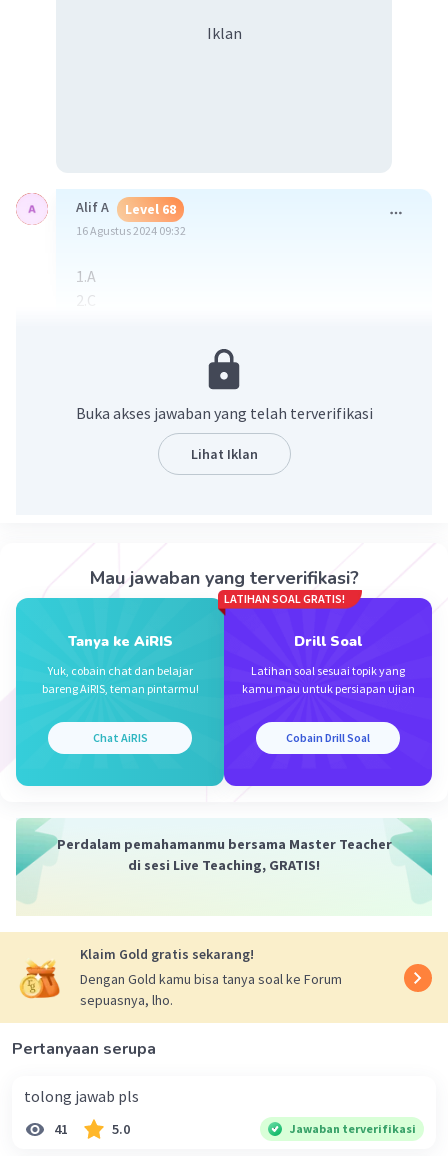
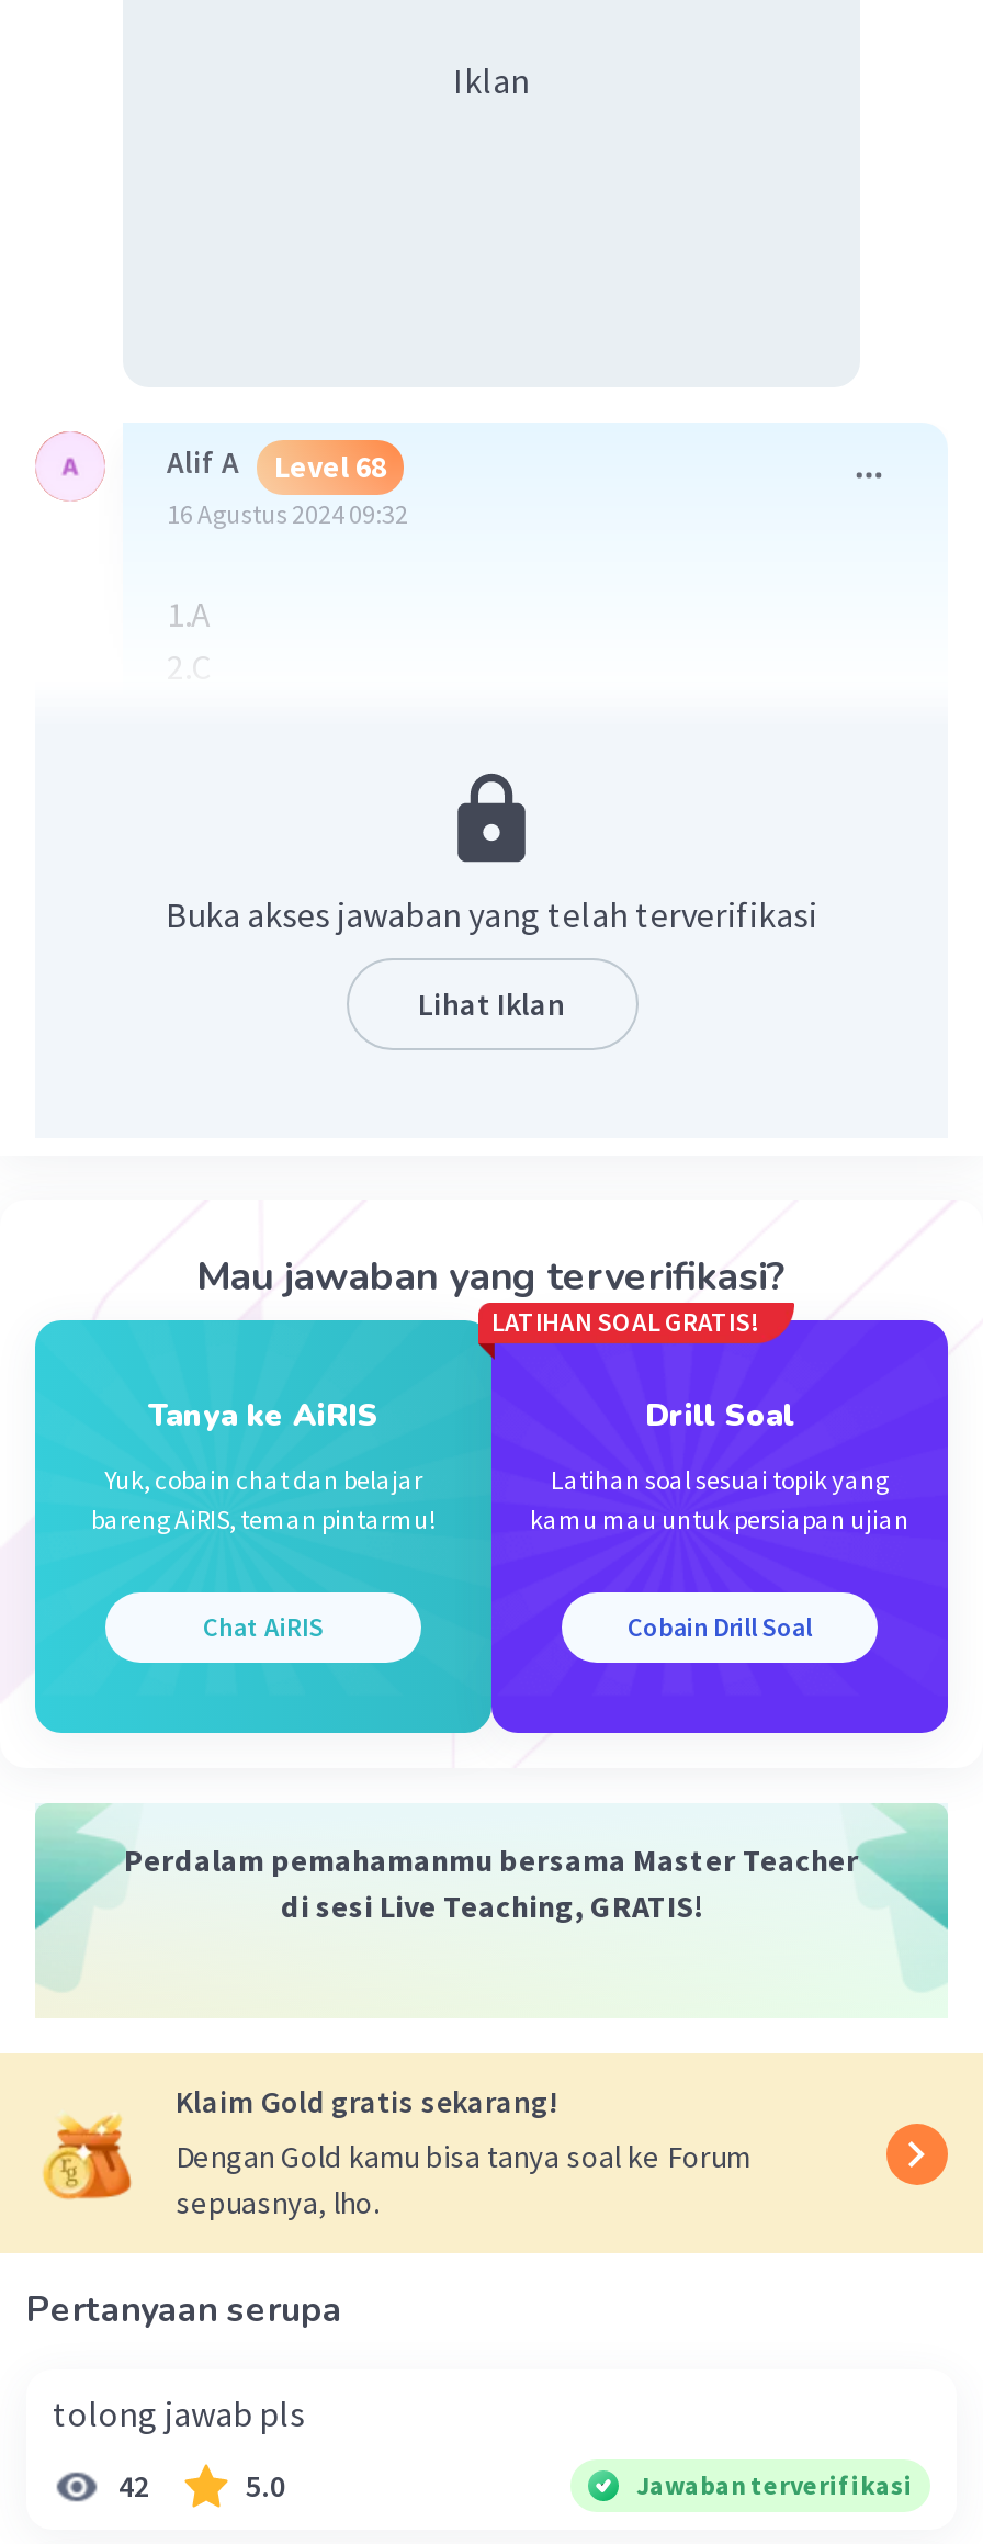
- 41
+ 42
